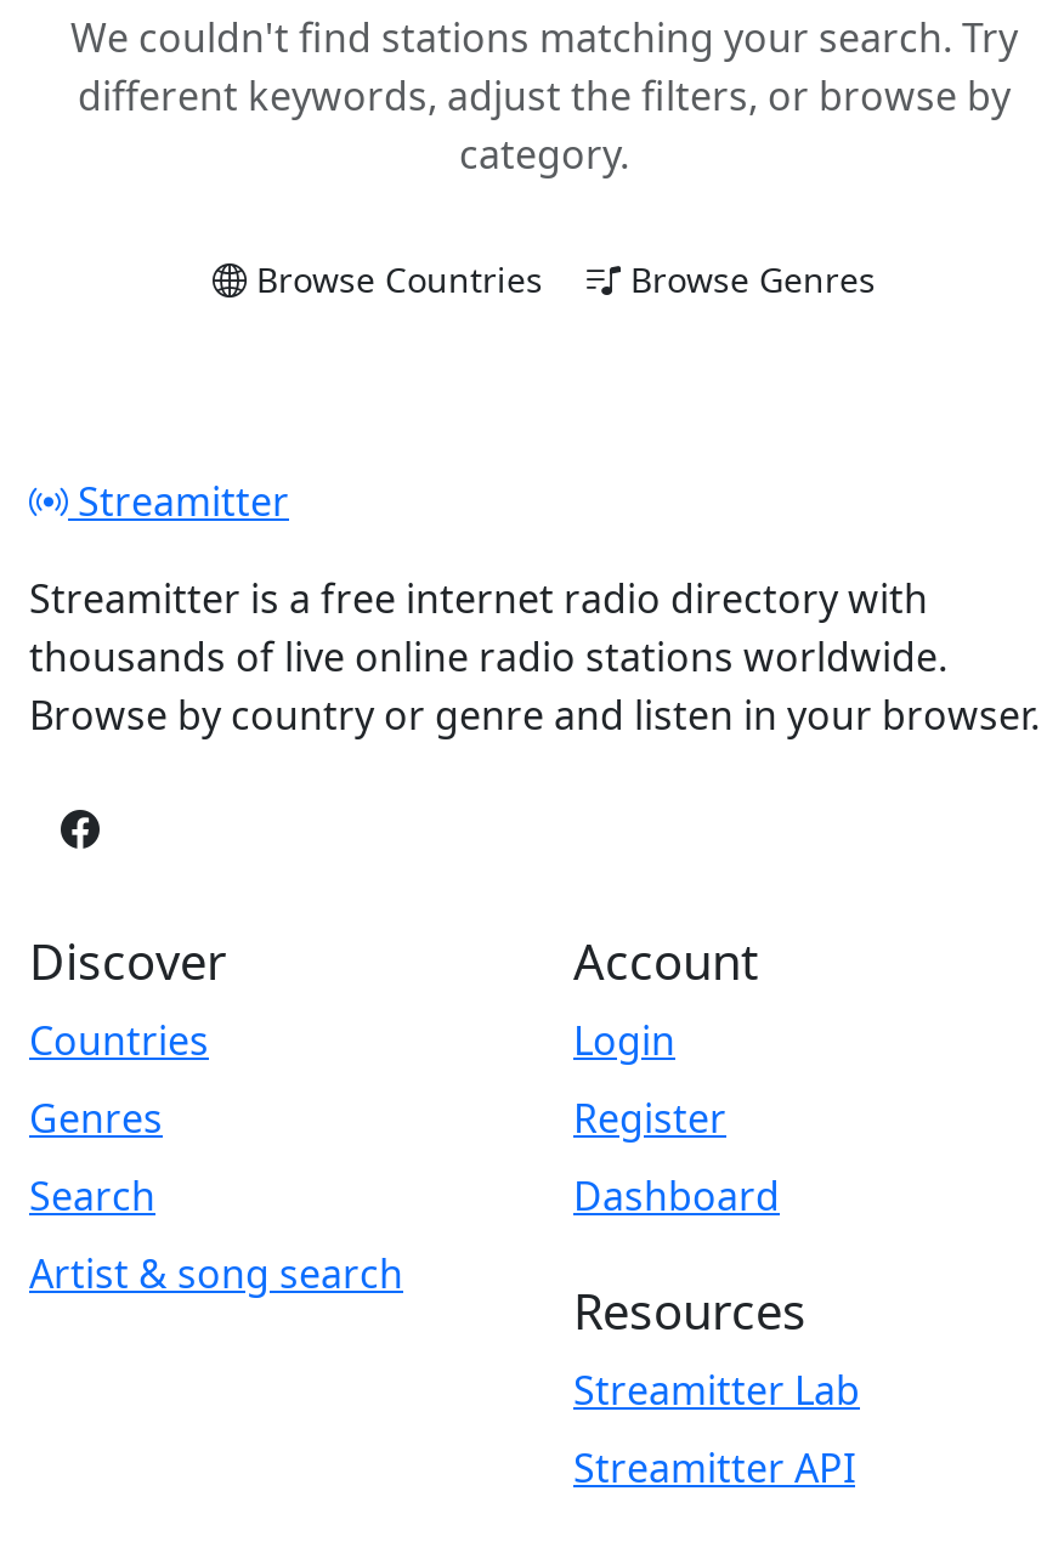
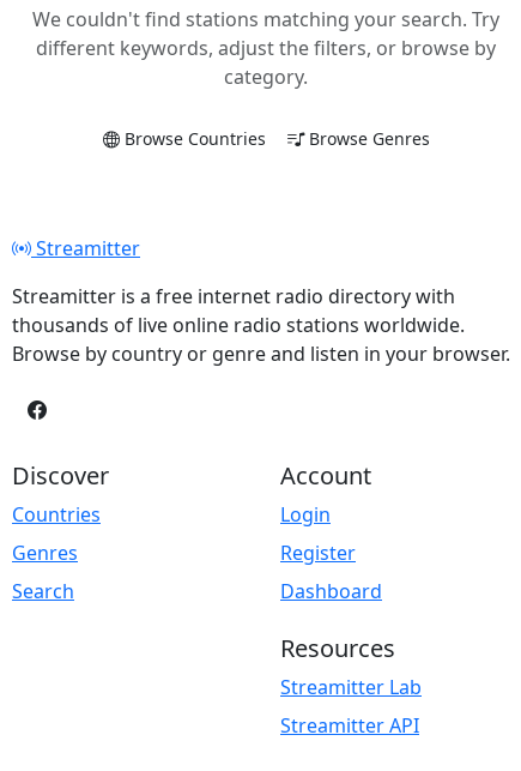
- Artist & song search
